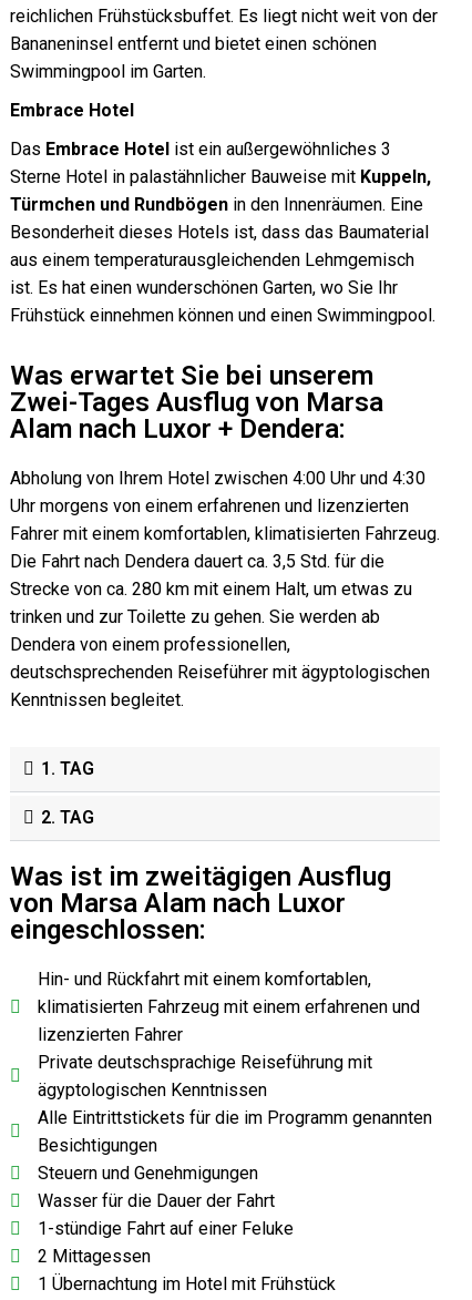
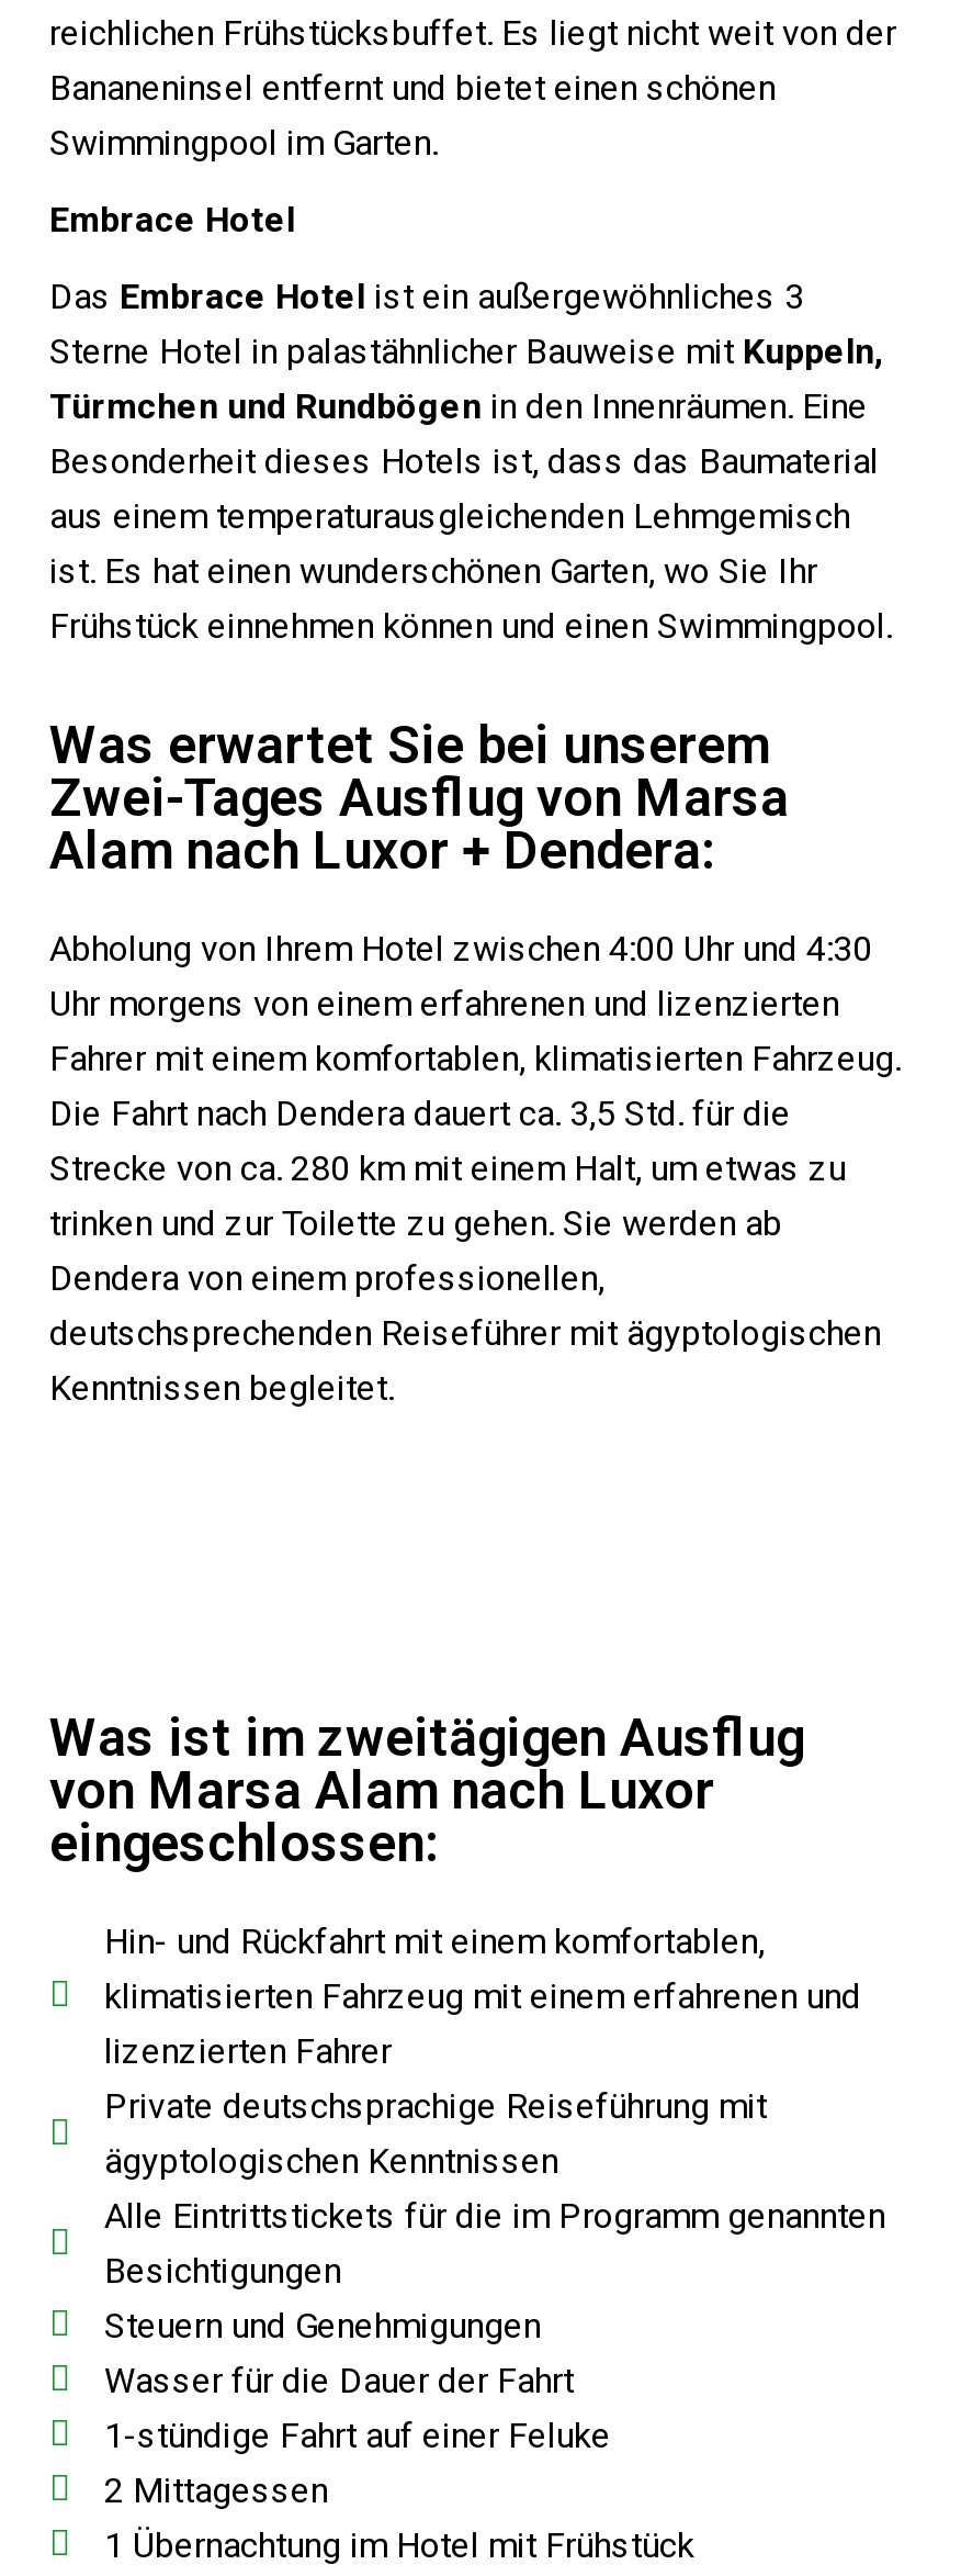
- 1. TAG
- 2. TAG
